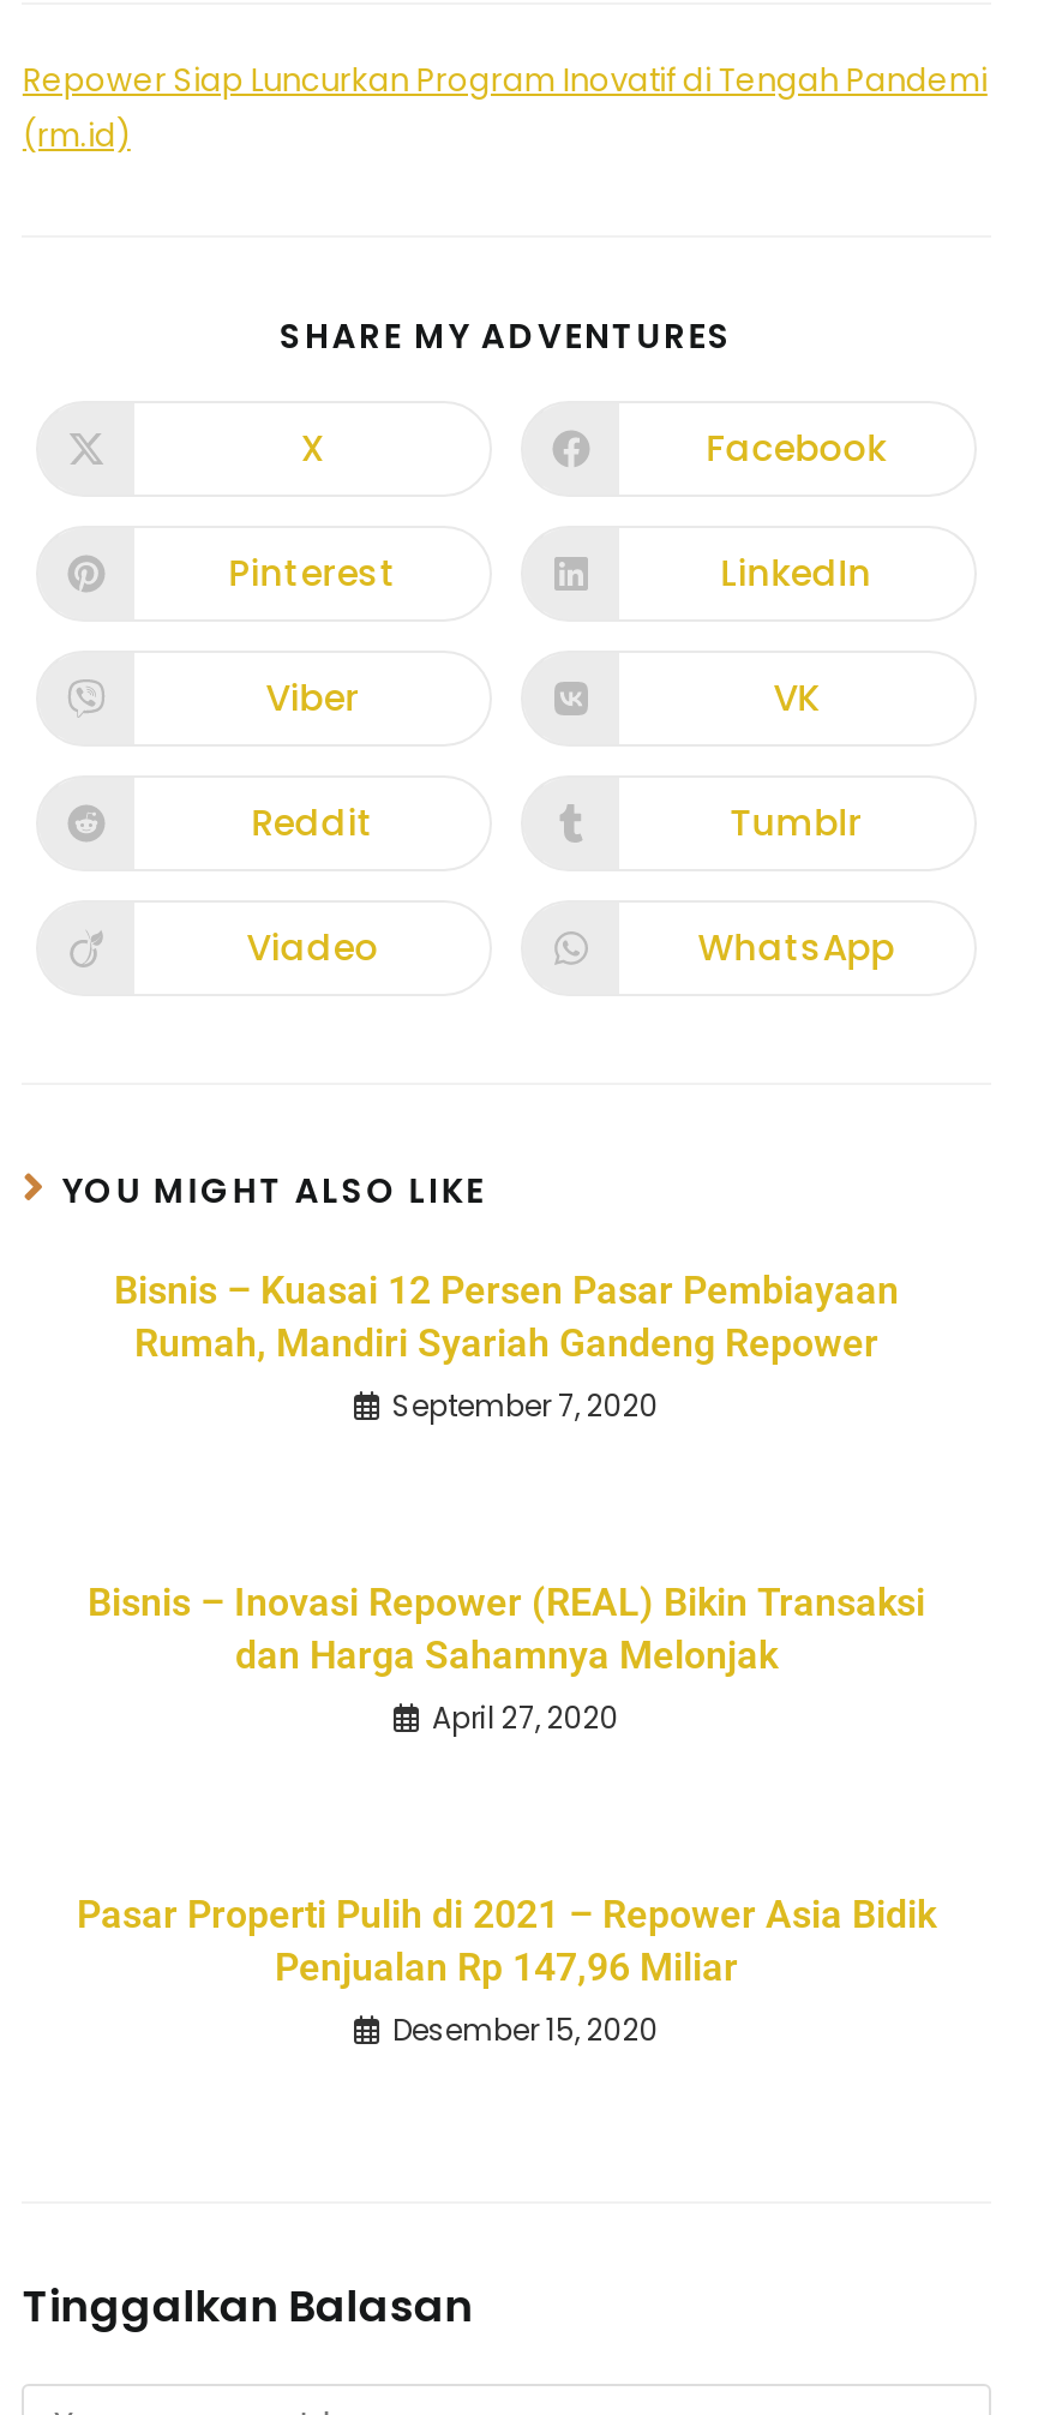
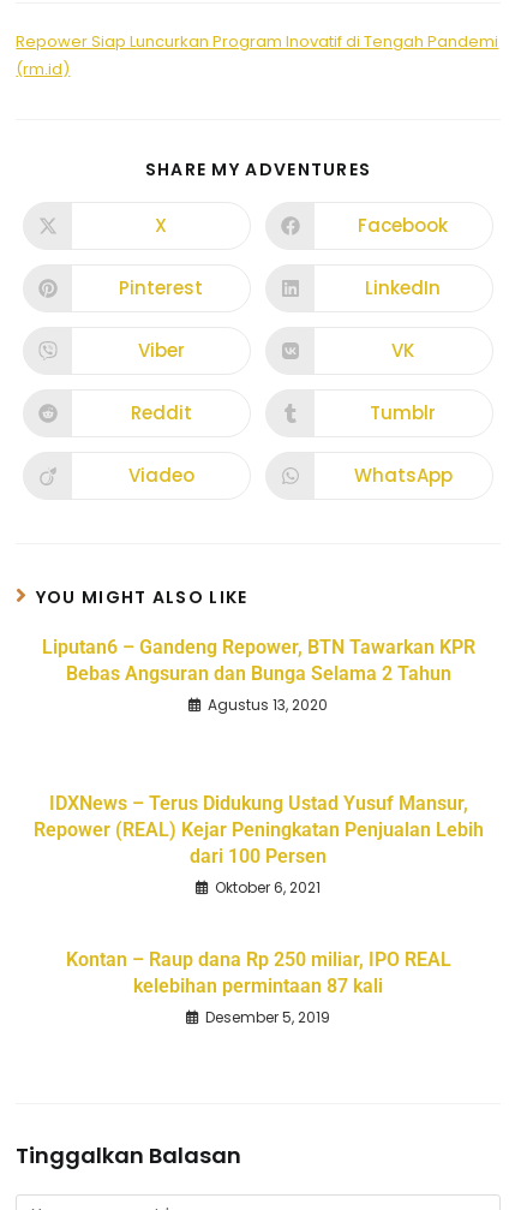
- Bisnis – Kuasai 12 Persen Pasar Pembiayaan
- Rumah, Mandiri Syariah Gandeng Repower
- September 7, 2020
+ Liputan6 – Gandeng Repower, BTN Tawarkan KPR
+ Bebas Angsuran dan Bunga Selama 2 Tahun
+ Agustus 13, 2020

- Bisnis – Inovasi Repower (REAL) Bikin Transaksi
- dan Harga Sahamnya Melonjak
- April 27, 2020
+ IDXNews – Terus Didukung Ustad Yusuf Mansur,
+ Repower (REAL) Kejar Peningkatan Penjualan Lebih
+ dari 100 Persen
+ Oktober 6, 2021

- Pasar Properti Pulih di 2021 – Repower Asia Bidik
- Penjualan Rp 147,96 Miliar
- Desember 15, 2020
+ Kontan – Raup dana Rp 250 miliar, IPO REAL
+ kelebihan permintaan 87 kali
+ Desember 5, 2019
